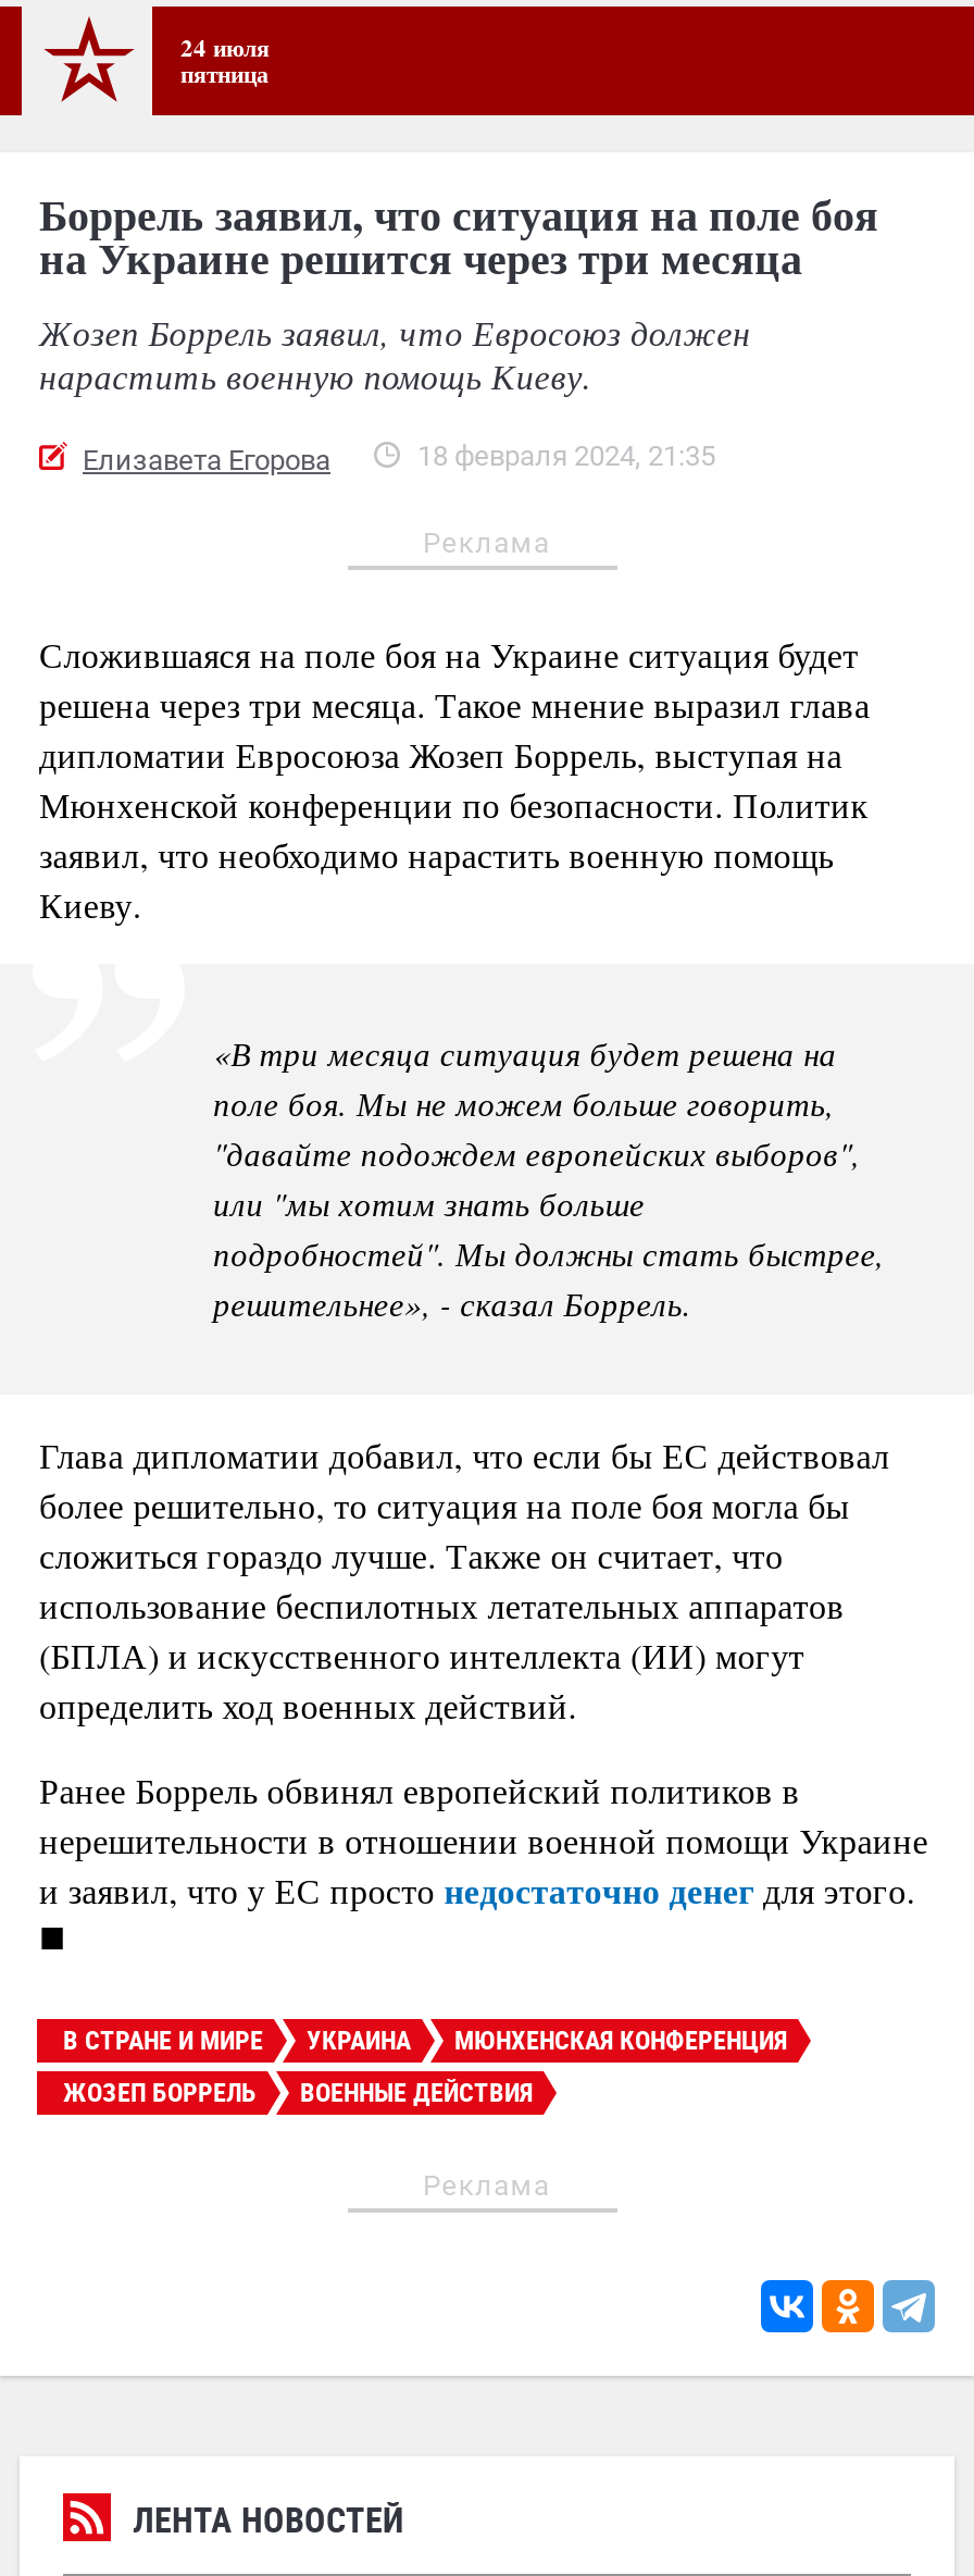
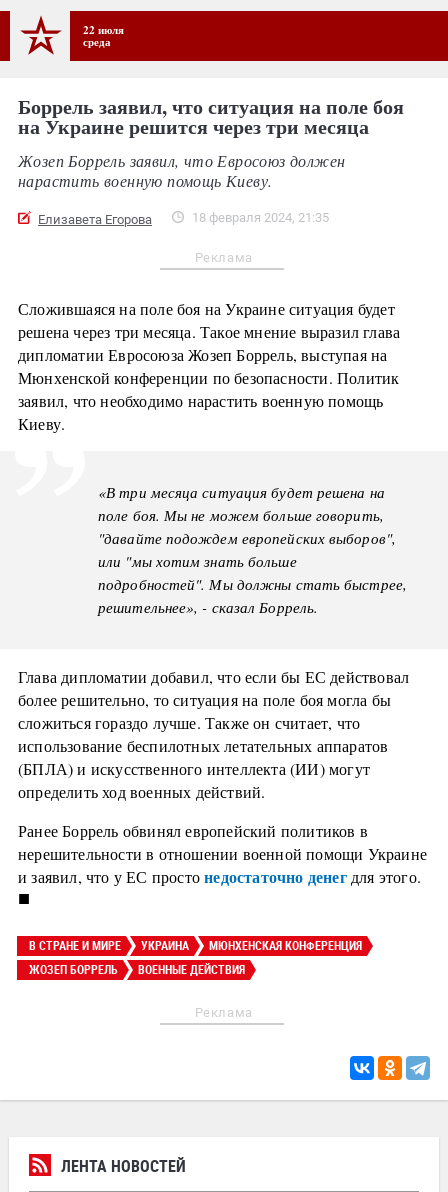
- 24 июля
- пятница
+ 22 июля
+ среда
